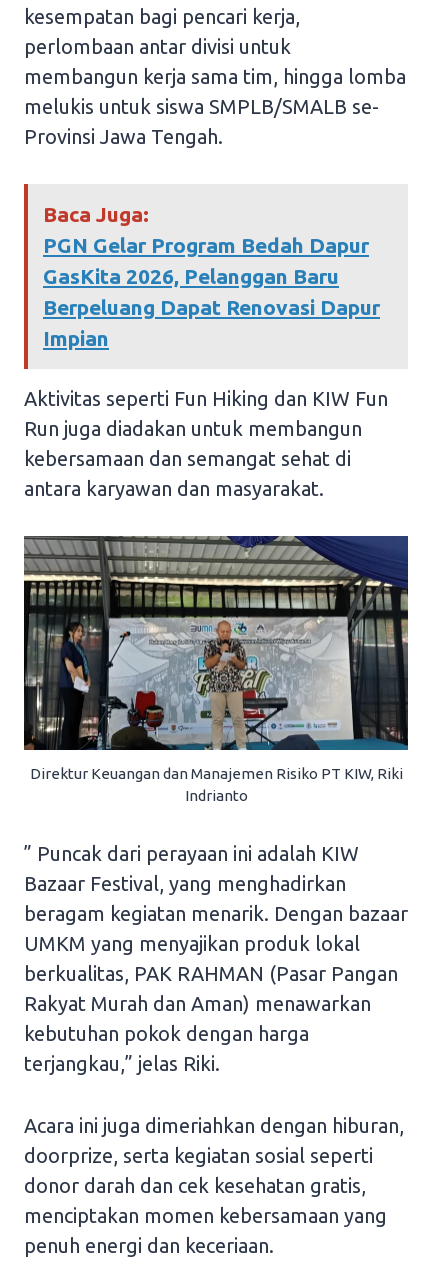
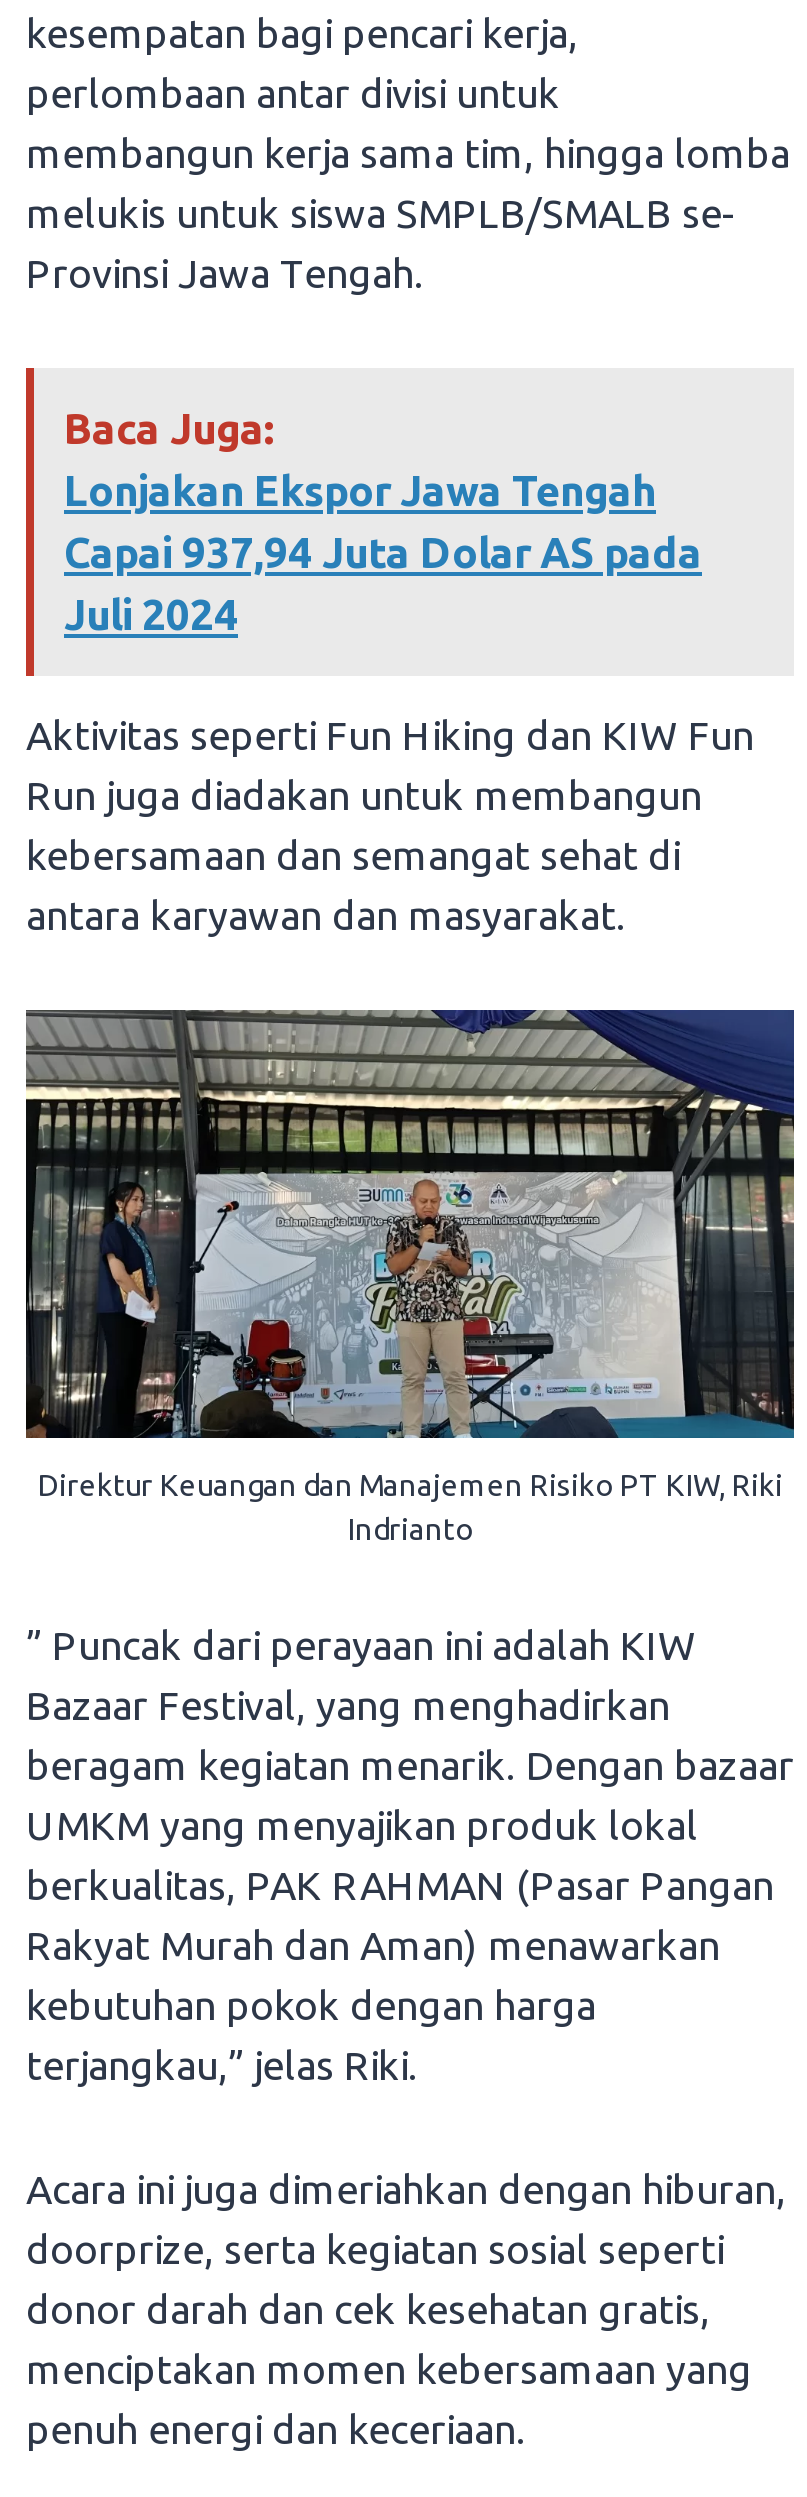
- PGN Gelar Program Bedah Dapur
- GasKita 2026, Pelanggan Baru
- Berpeluang Dapat Renovasi Dapur
- Impian
+ Lonjakan Ekspor Jawa Tengah
+ Capai 937,94 Juta Dolar AS pada
+ Juli 2024
